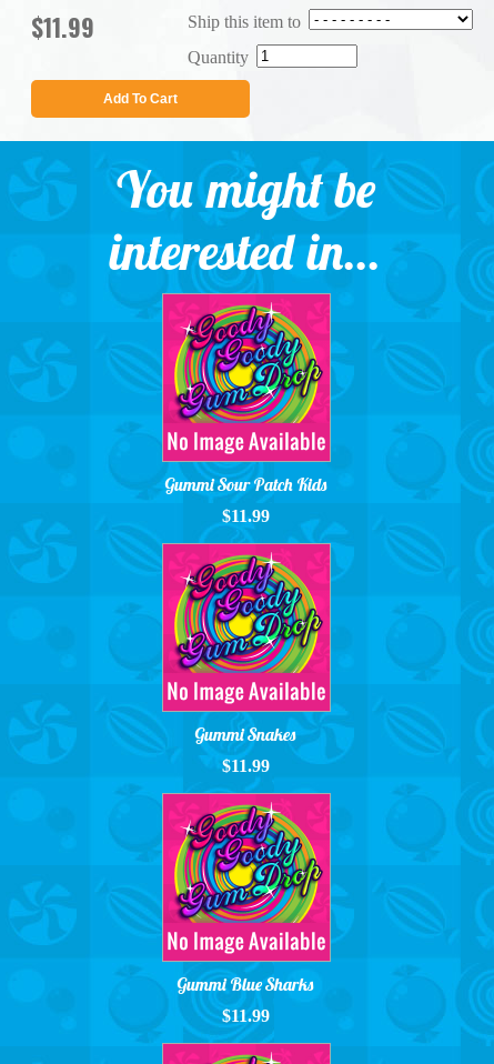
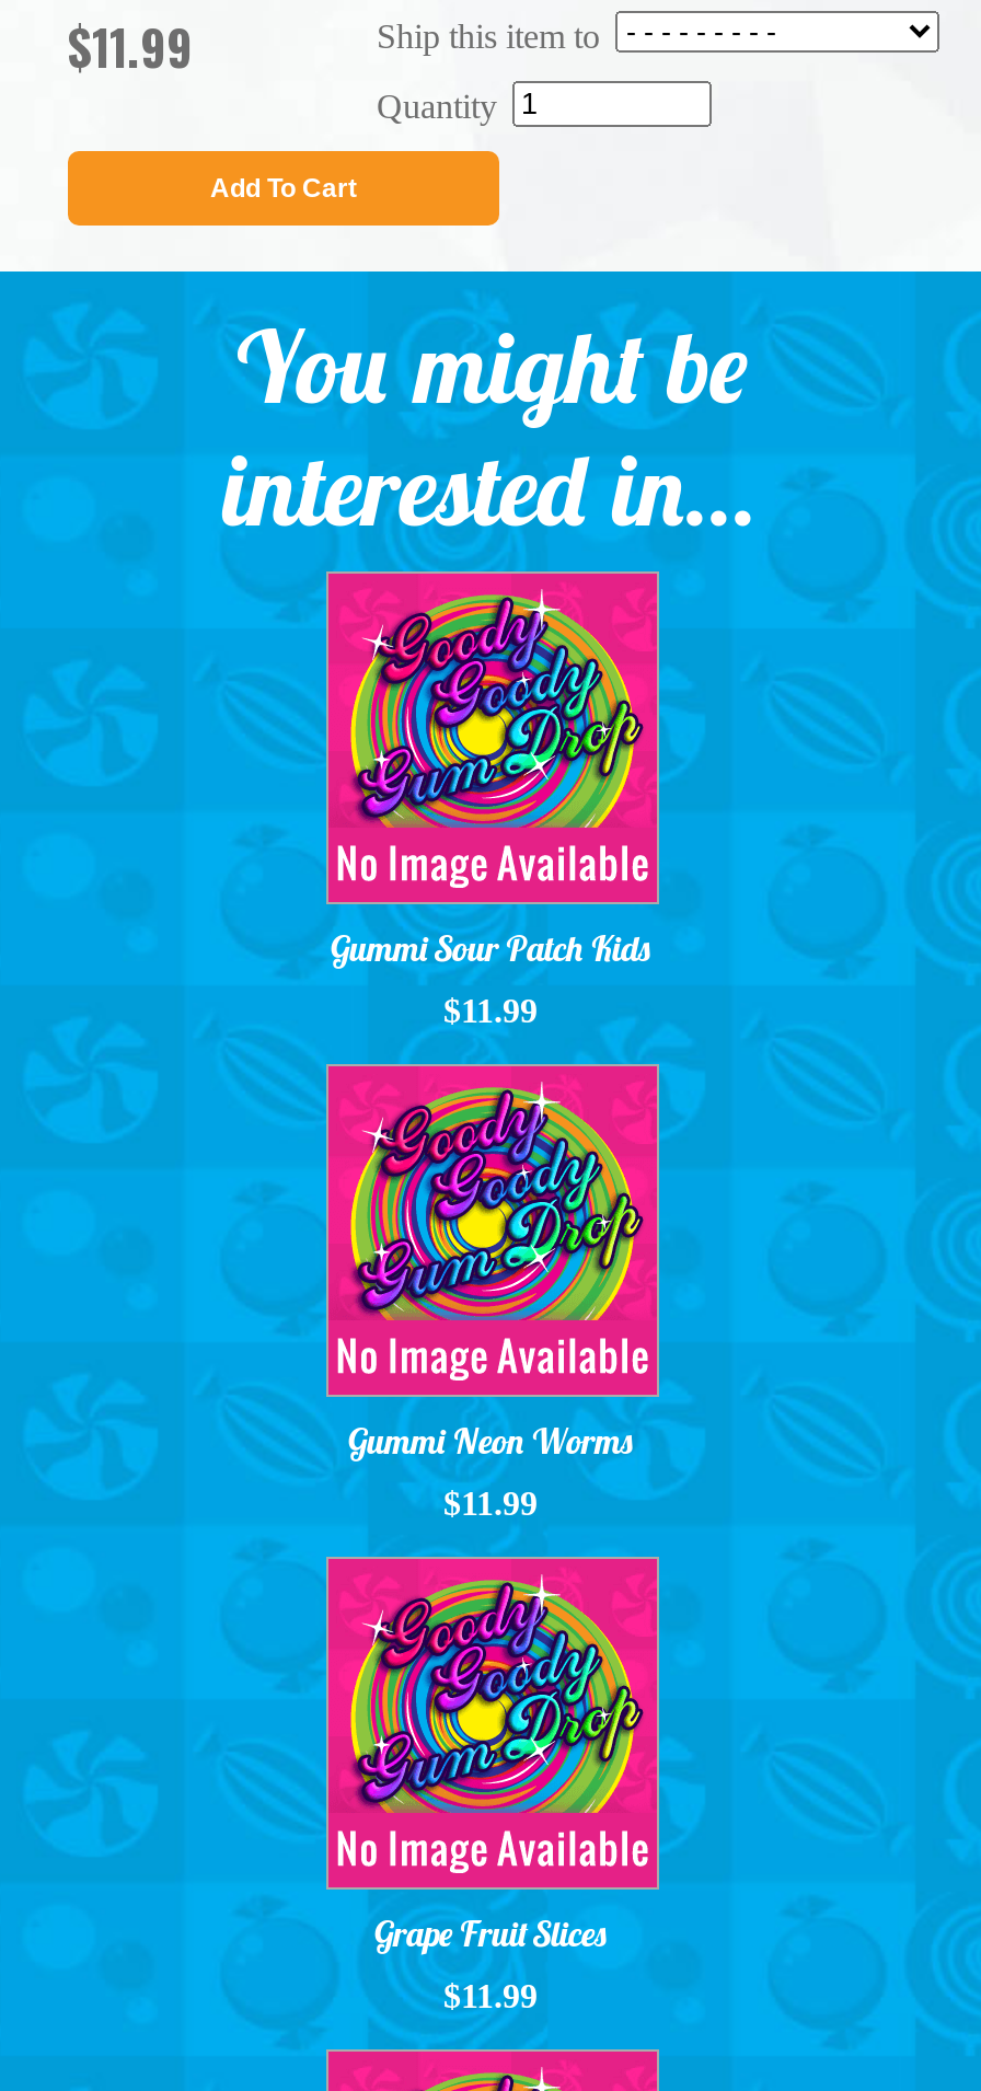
- Gummi Snakes
+ Gummi Neon Worms

- Gummi Blue Sharks
+ Grape Fruit Slices
